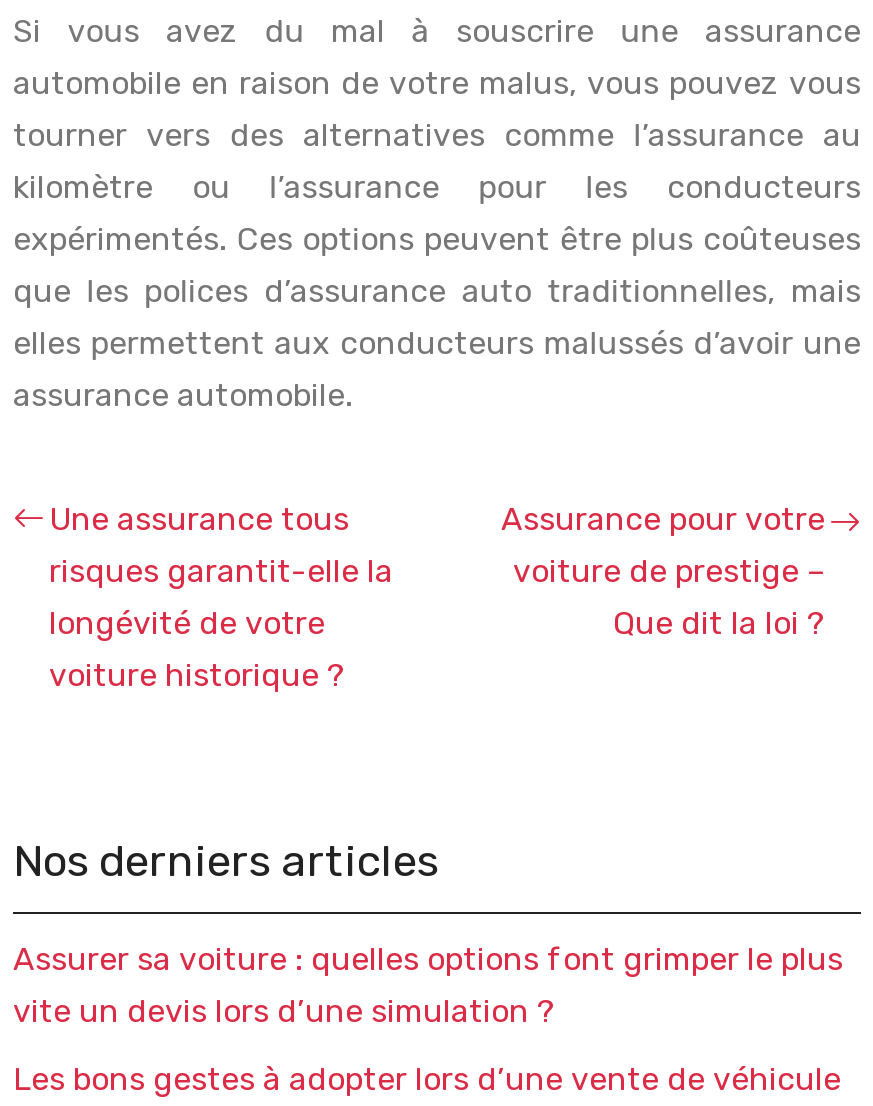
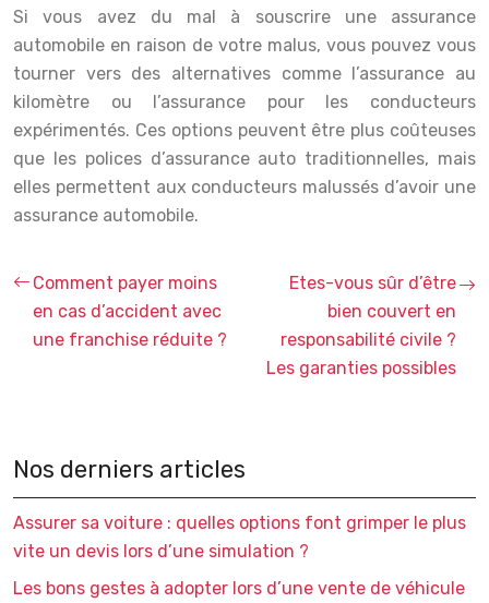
- Une assurance tous
- risques garantit-elle la
- longévité de votre
- voiture historique ?
+ Comment payer moins
+ en cas d’accident avec
+ une franchise réduite ?

- Assurance pour votre
- voiture de prestige –
- Que dit la loi ?
+ Etes-vous sûr d’être
+ bien couvert en
+ responsabilité civile ?
+ Les garanties possibles
